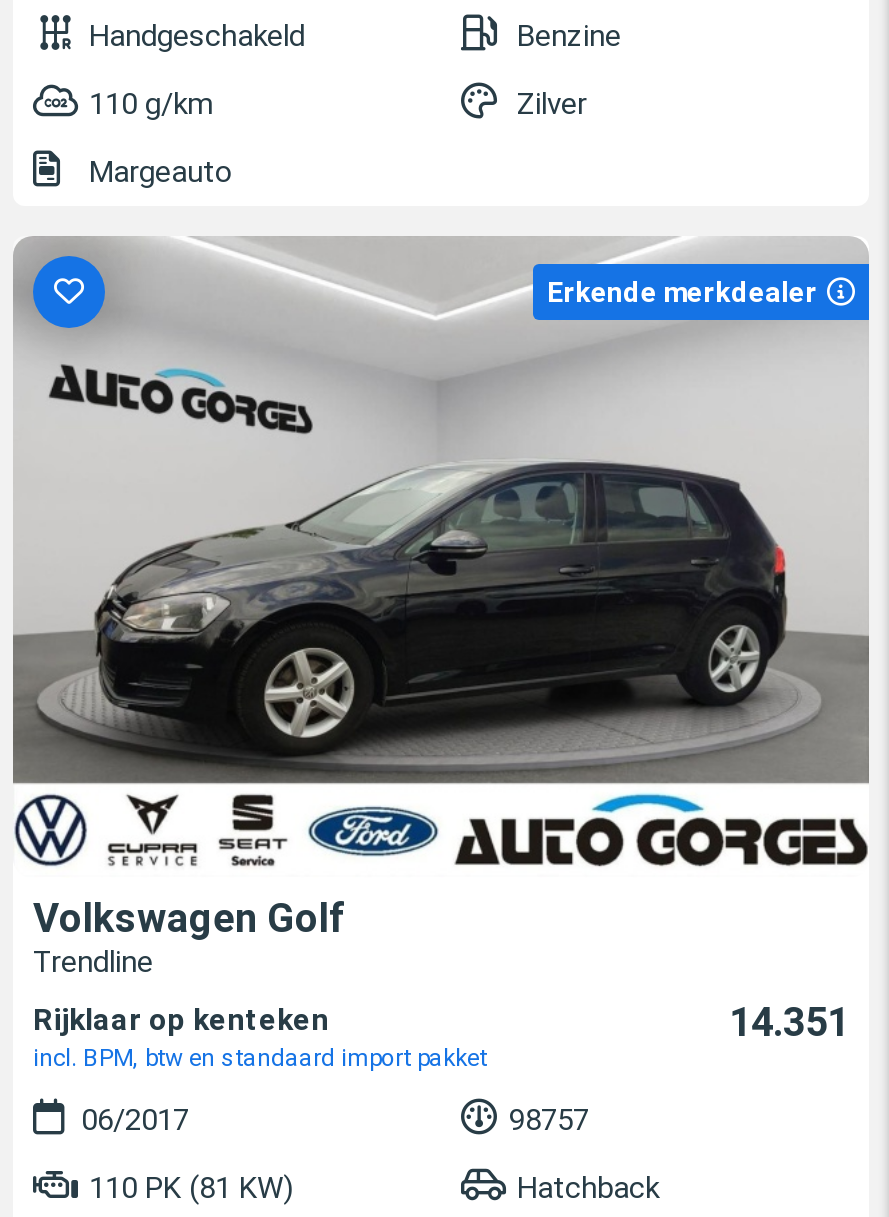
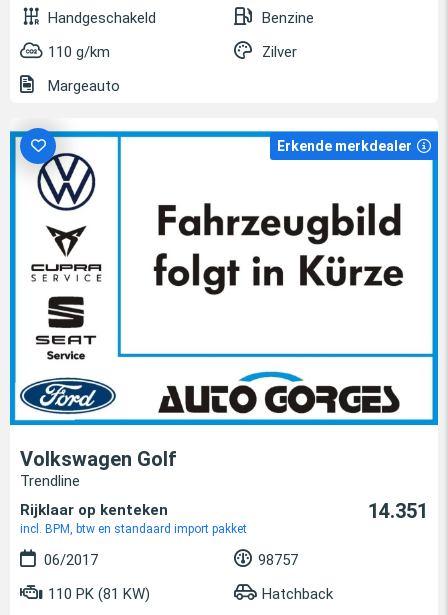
- [image]
+ [image]
